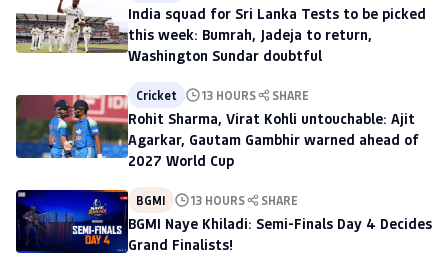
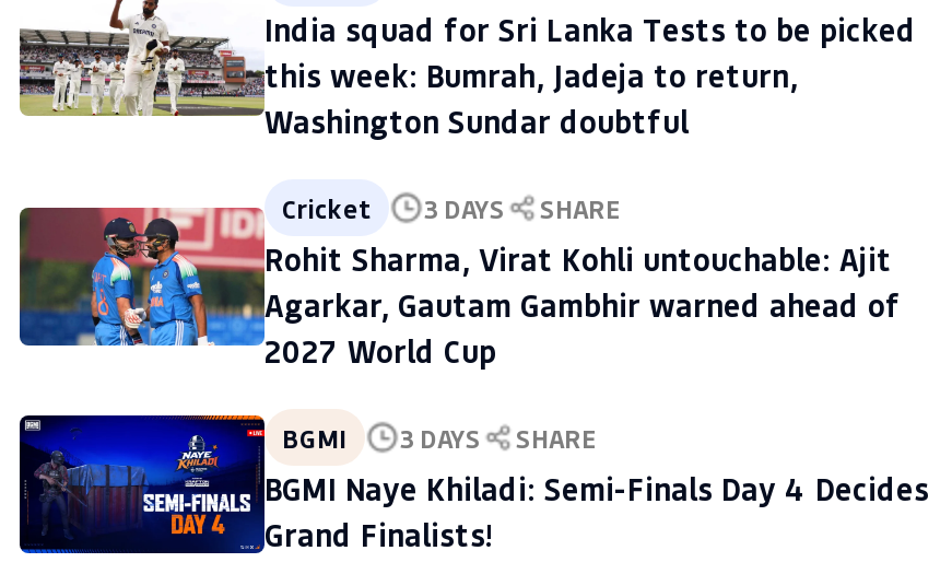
- Cricket 13 HOURS SHARE
+ Cricket 3 DAYS SHARE

- BGMI 13 HOURS SHARE
+ BGMI 3 DAYS SHARE
